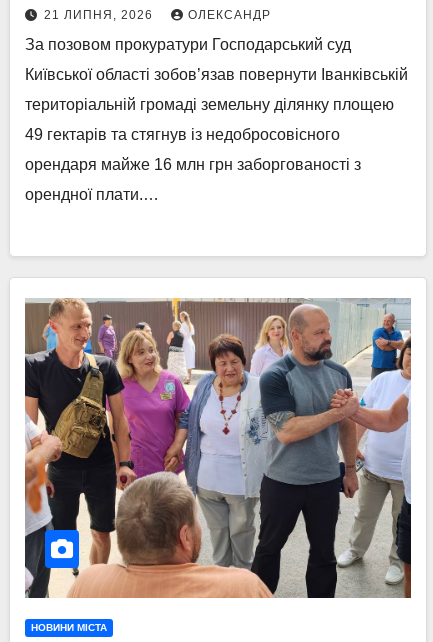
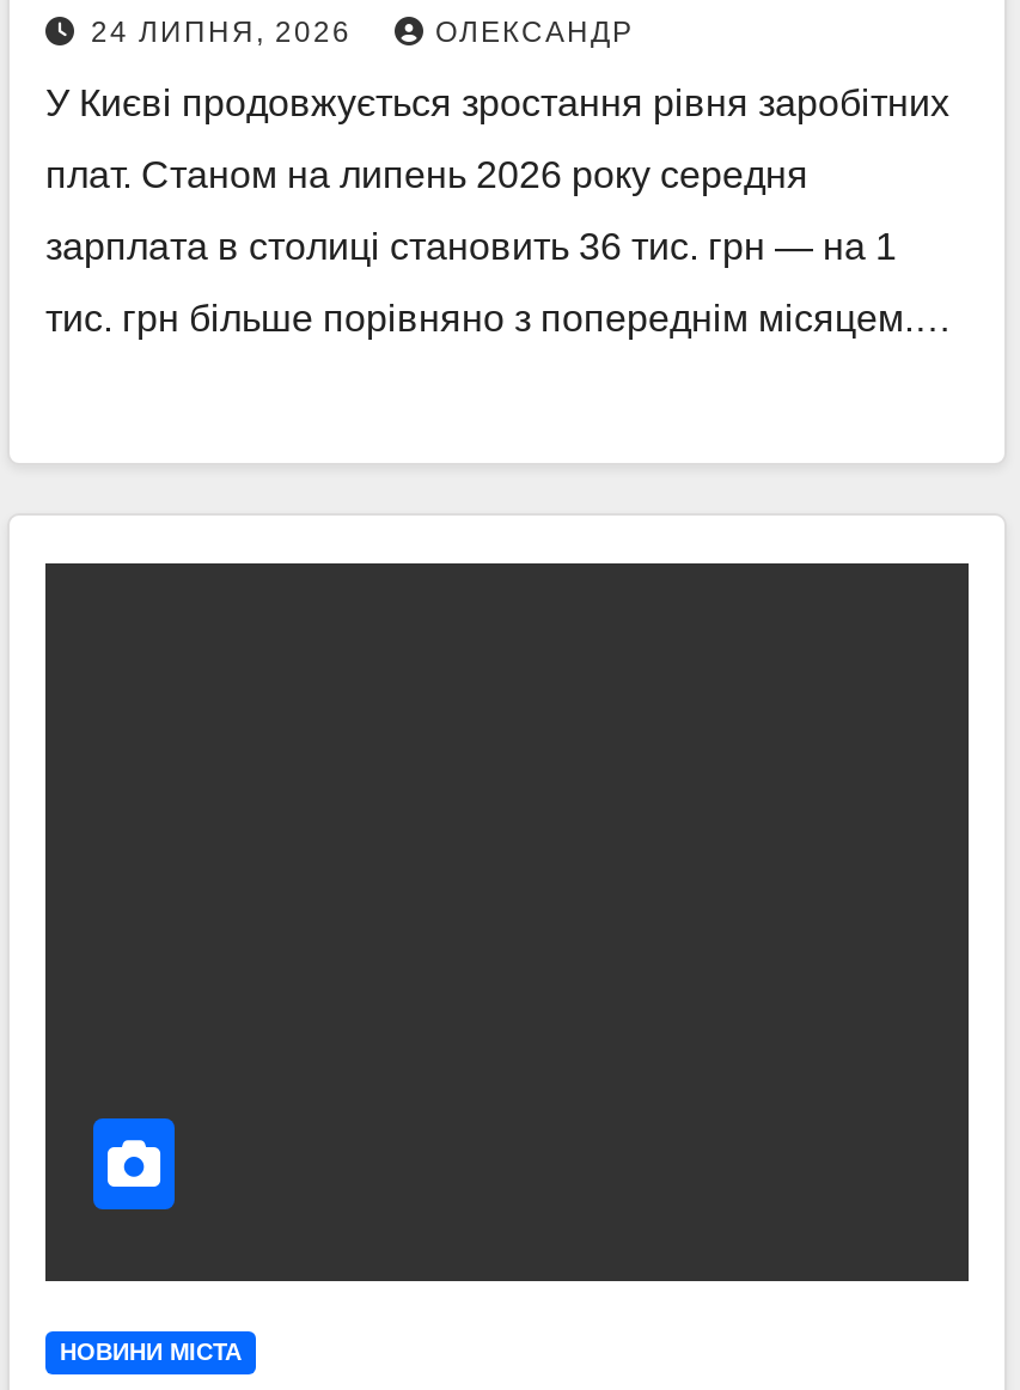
- 21 ЛИПНЯ, 2026
+ 24 ЛИПНЯ, 2026

- За позовом прокуратури Господарський суд
- Київської області зобов’язав повернути Іванківській
- територіальній громаді земельну ділянку площею
- 49 гектарів та стягнув із недобросовісного
- орендаря майже 16 млн грн заборгованості з
- орендної плати.…
+ У Києві продовжується зростання рівня заробітних
+ плат. Станом на липень 2026 року середня
+ зарплата в столиці становить 36 тис. грн — на 1
+ тис. грн більше порівняно з попереднім місяцем.…

- [image]
